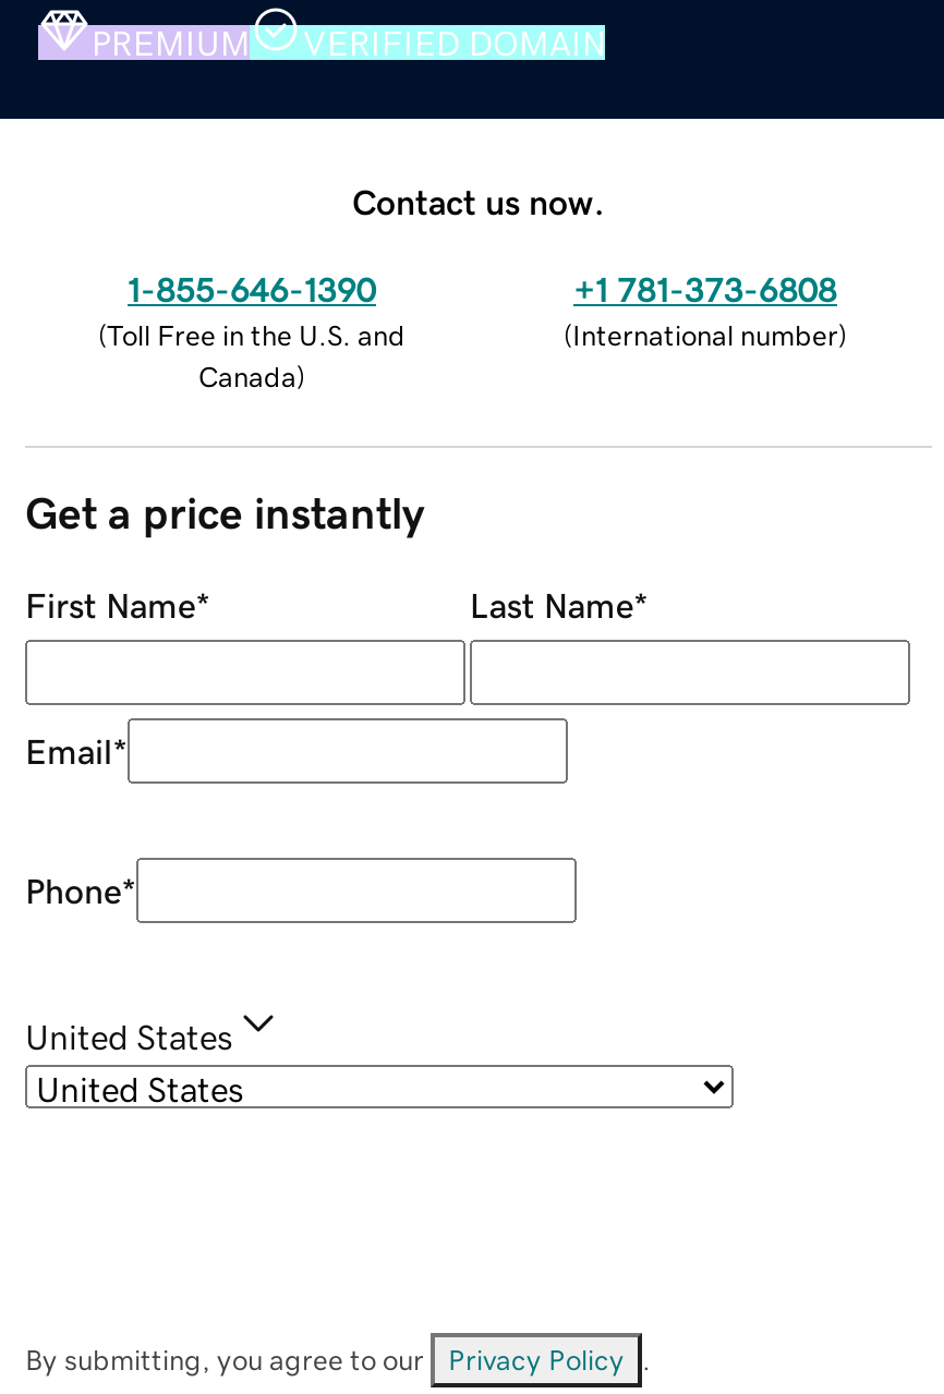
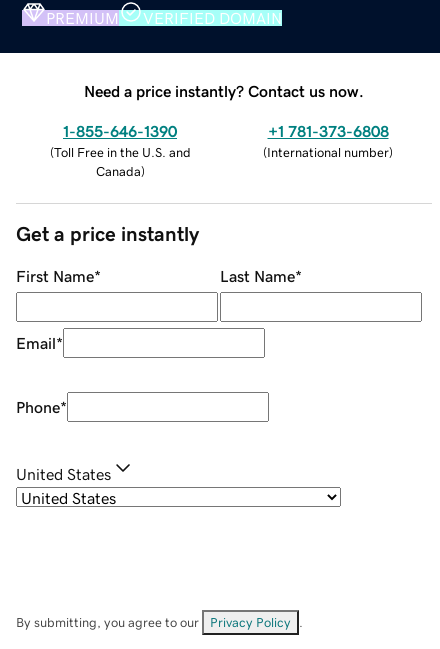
- Contact us now.
+ Need a price instantly? Contact us now.
